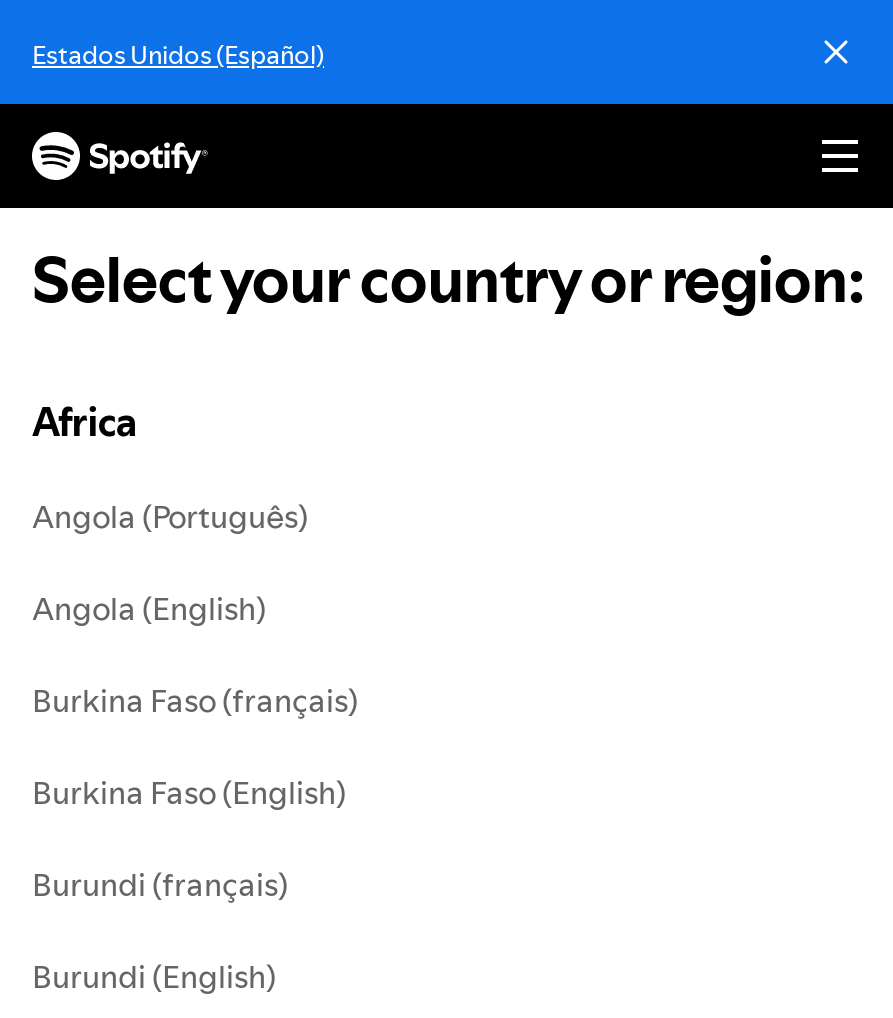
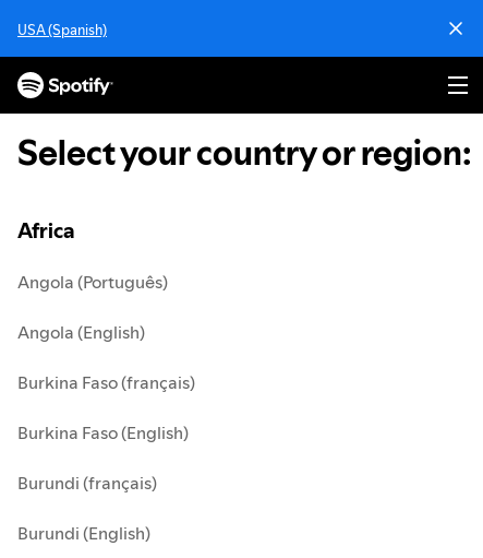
- Estados Unidos (Español)
+ USA (Spanish)
